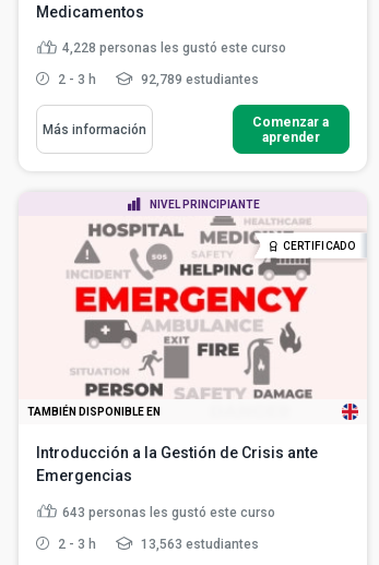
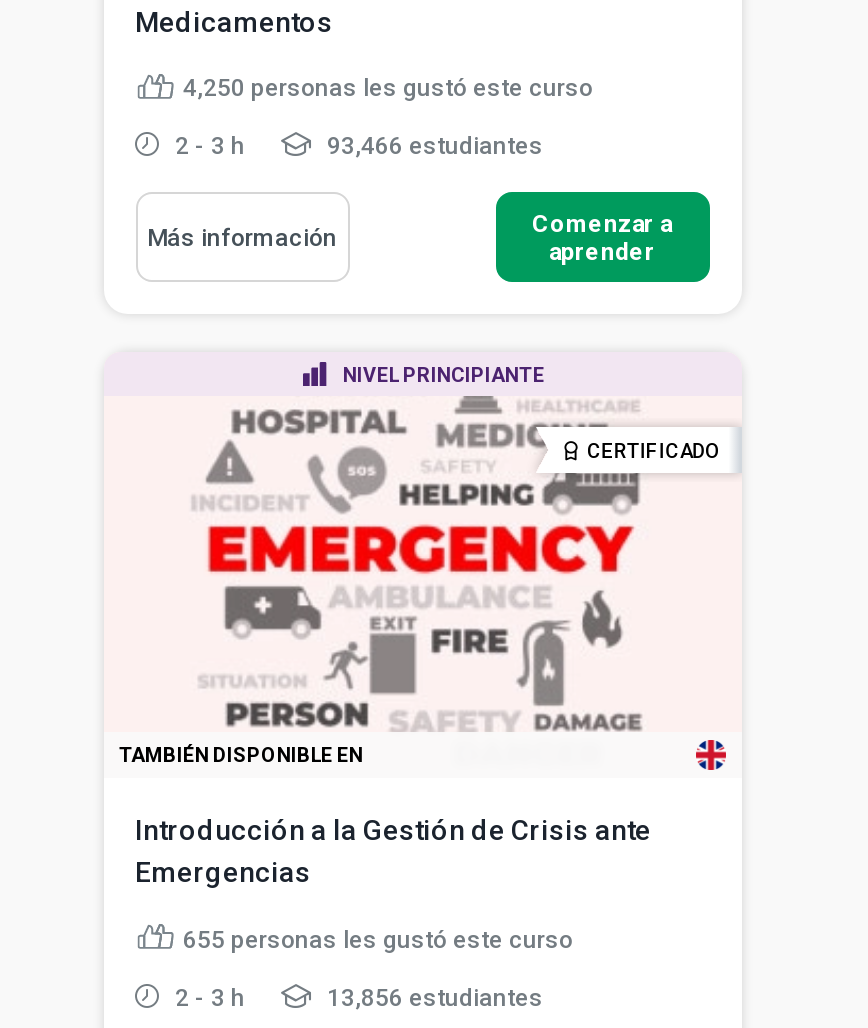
- 4,228 personas les gustó este curso
+ 4,250 personas les gustó este curso

- 92,789 estudiantes
+ 93,466 estudiantes

- 643 personas les gustó este curso
+ 655 personas les gustó este curso

- 13,563 estudiantes
+ 13,856 estudiantes
